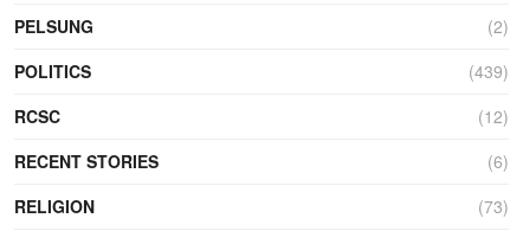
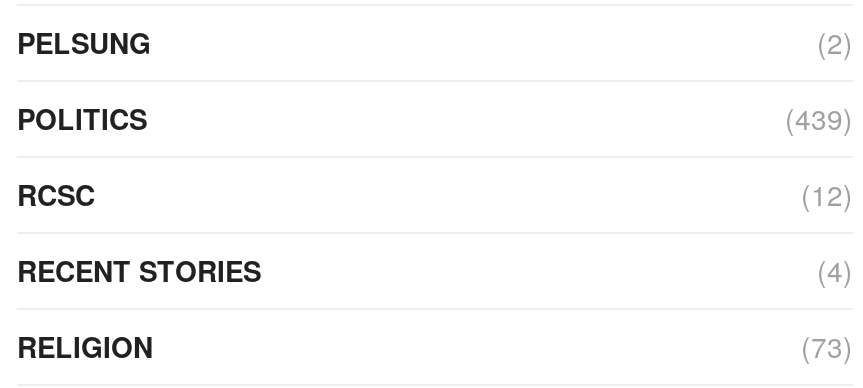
- (6)
+ (4)
